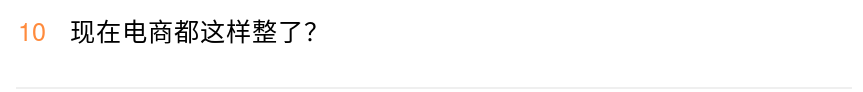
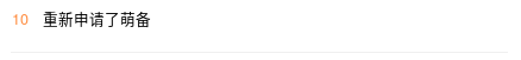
- 现在电商都这样整了？
+ 重新申请了萌备
